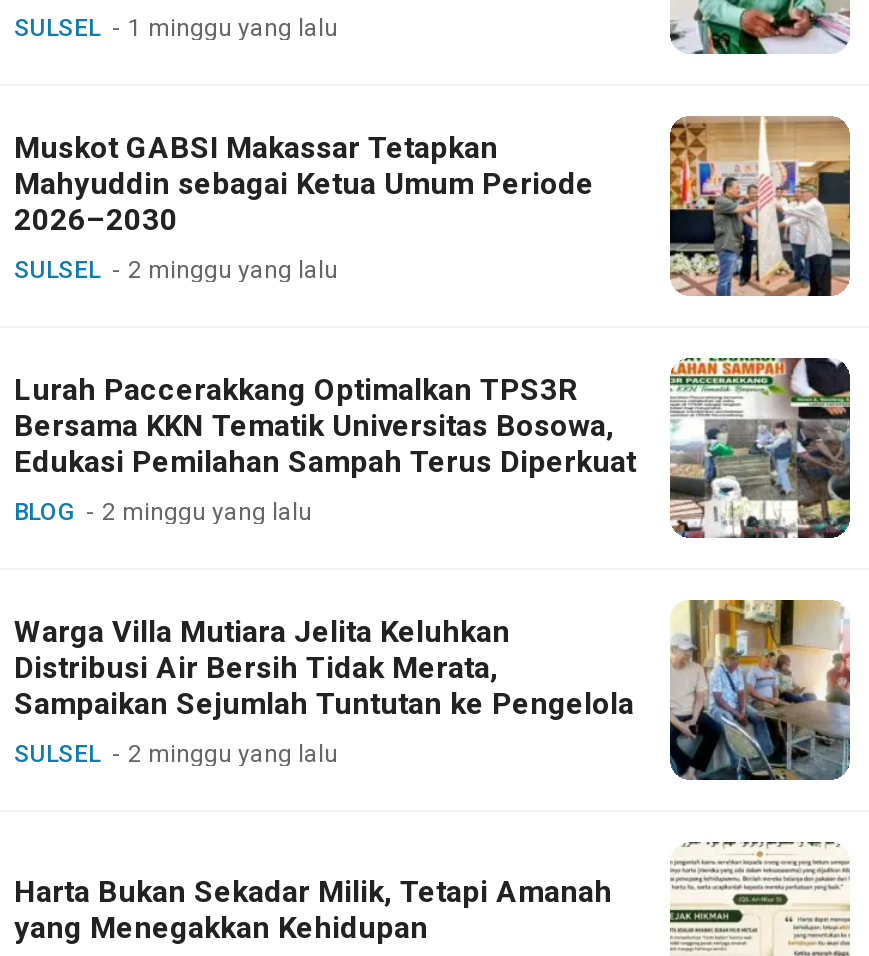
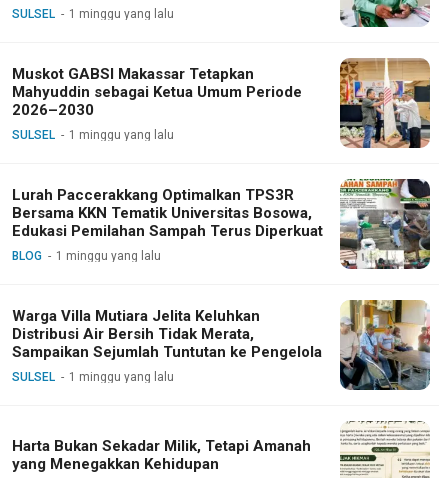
- 2 minggu yang lalu
+ 1 minggu yang lalu

- 2 minggu yang lalu
+ 1 minggu yang lalu

- 2 minggu yang lalu
+ 1 minggu yang lalu
